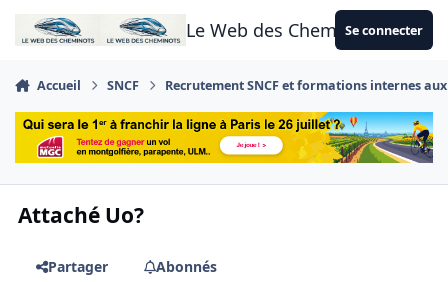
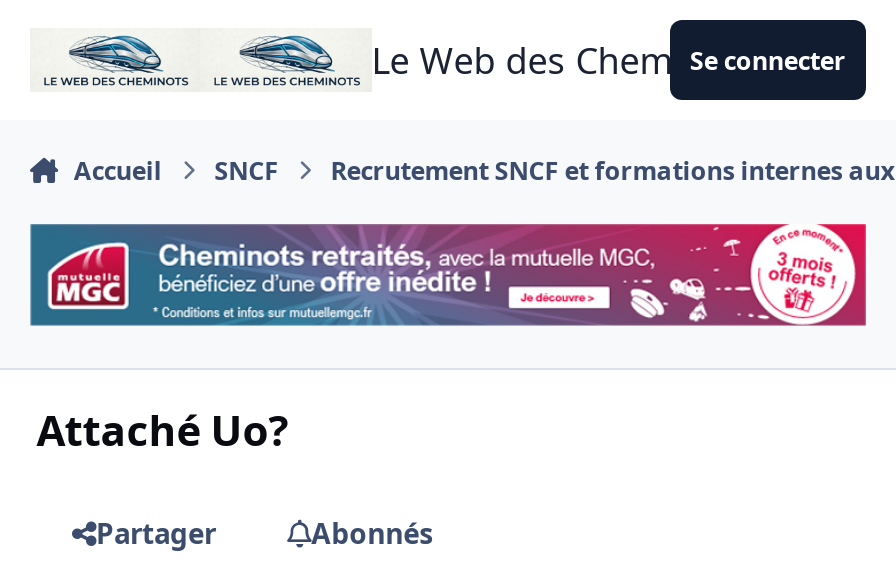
- [image]
+ [image]
